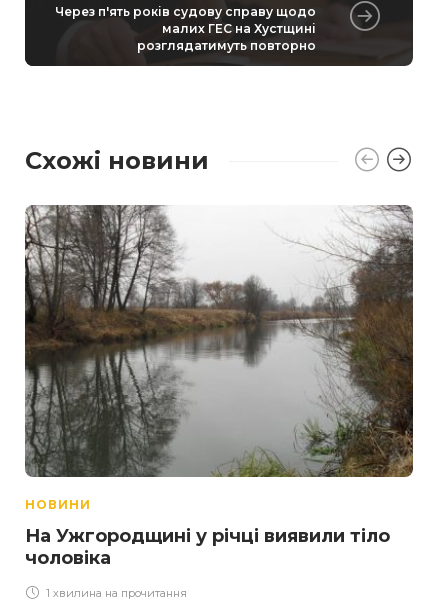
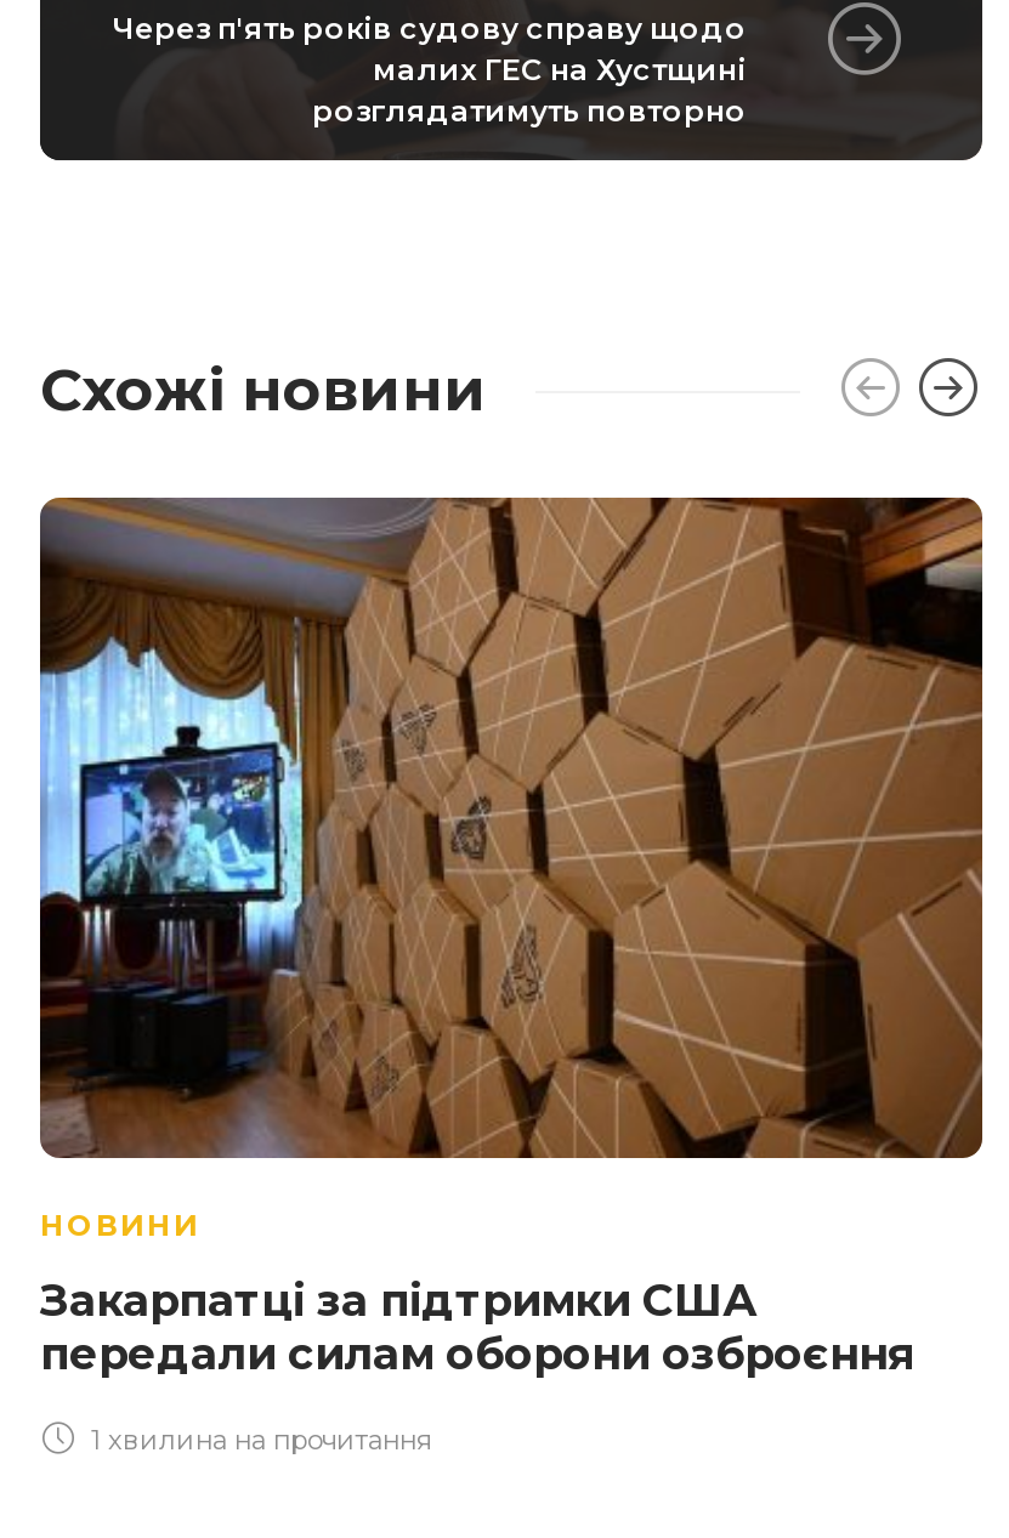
- [image]
+ [image]

- На Ужгородщині у річці виявили тіло
- чоловіка
+ Закарпатці за підтримки США
+ передали силам оборони озброєння
